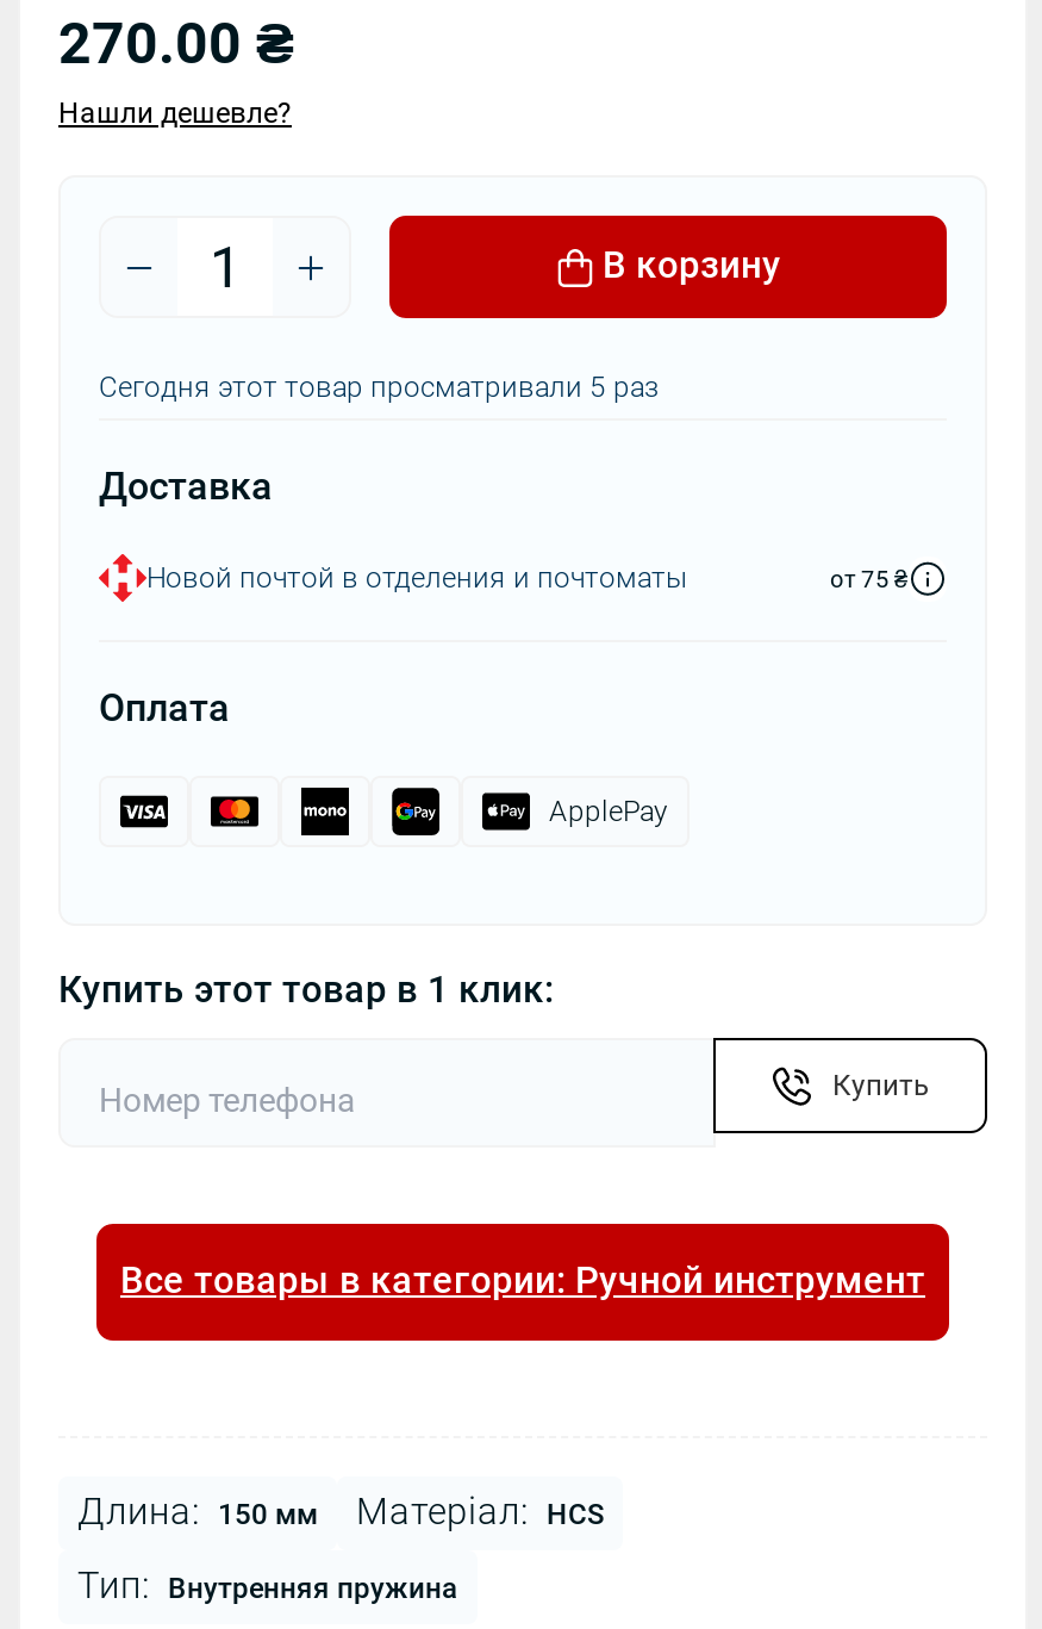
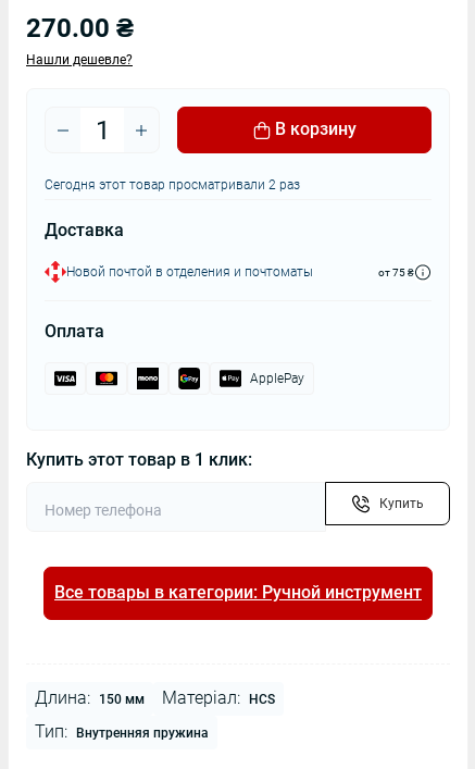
- Сегодня этот товар просматривали 5 раз
+ Сегодня этот товар просматривали 2 раз
